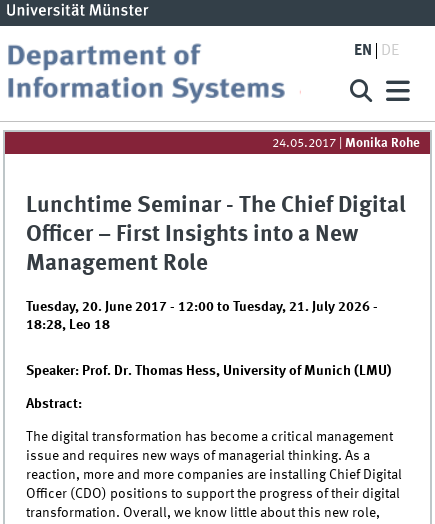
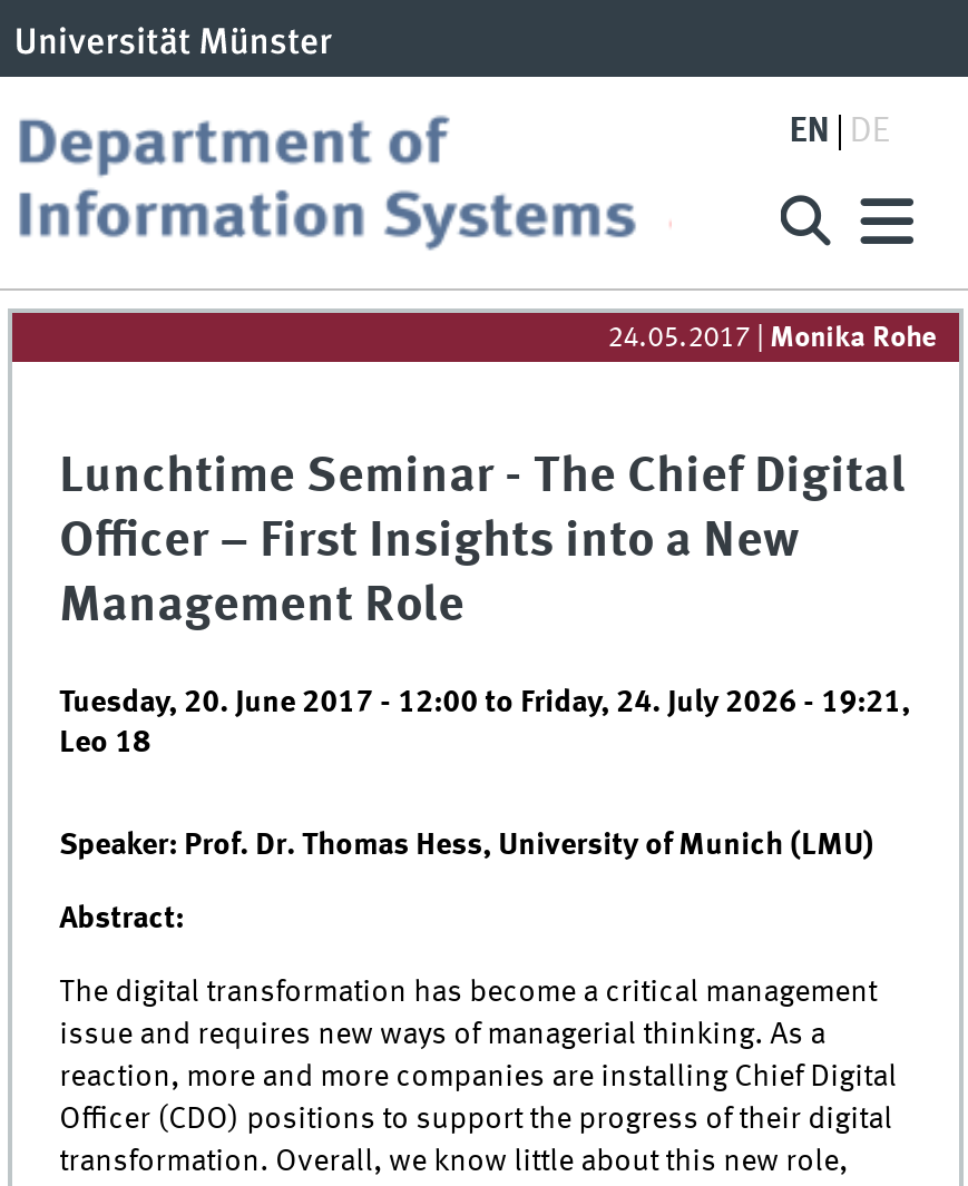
- Tuesday, 20. June 2017 - 12:00 to Tuesday, 21. July 2026 -
- 18:28, Leo 18
+ Tuesday, 20. June 2017 - 12:00 to Friday, 24. July 2026 - 19:21,
+ Leo 18
